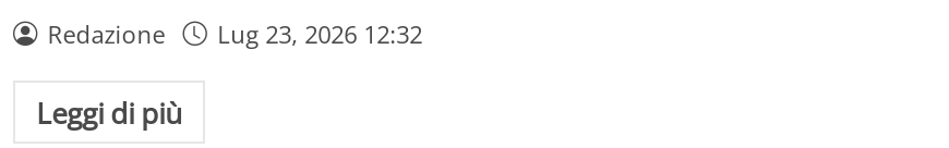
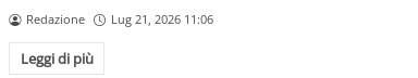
- Redazione Lug 23, 2026 12:32
+ Redazione Lug 21, 2026 11:06
